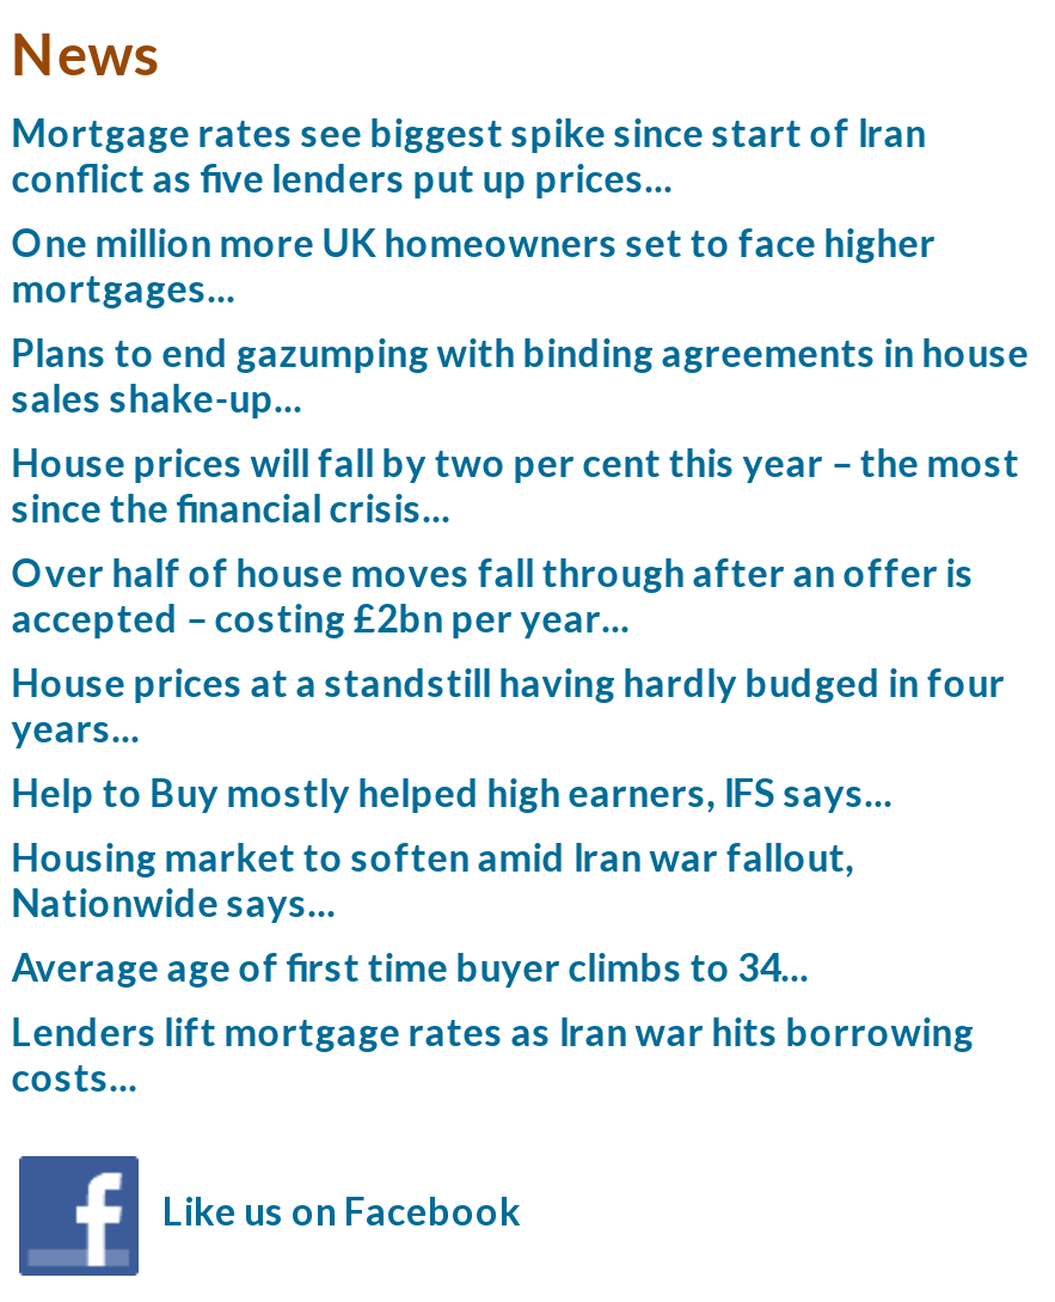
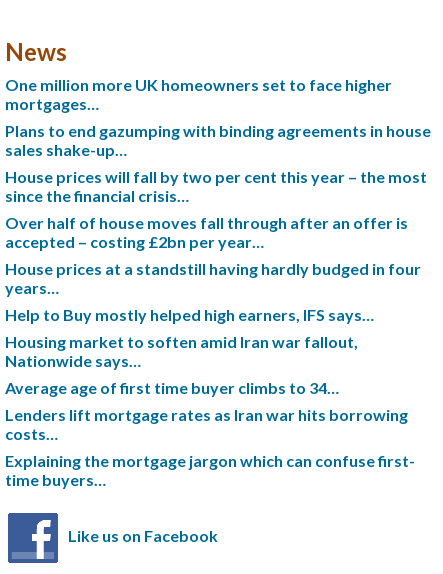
- Mortgage rates see biggest spike since start of Iran
- conflict as five lenders put up prices…

moved up: One million more UK homeowners set to face higher | mortgages… | Plans to end gazumping with binding agreements in house | ... | Lenders lift mortgage rates as Iran war hits borrowing | costs…

+ Explaining the mortgage jargon which can confuse first-
+ time buyers…
